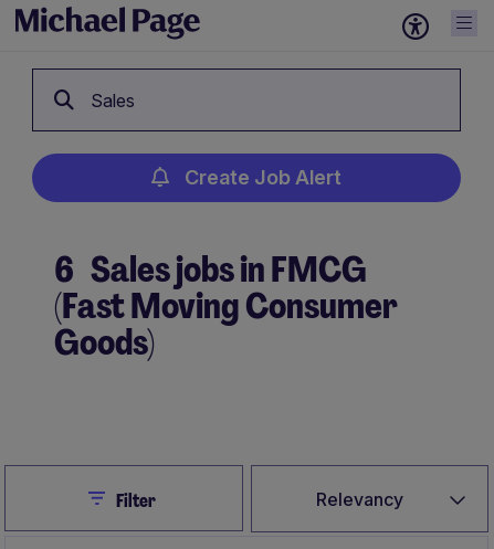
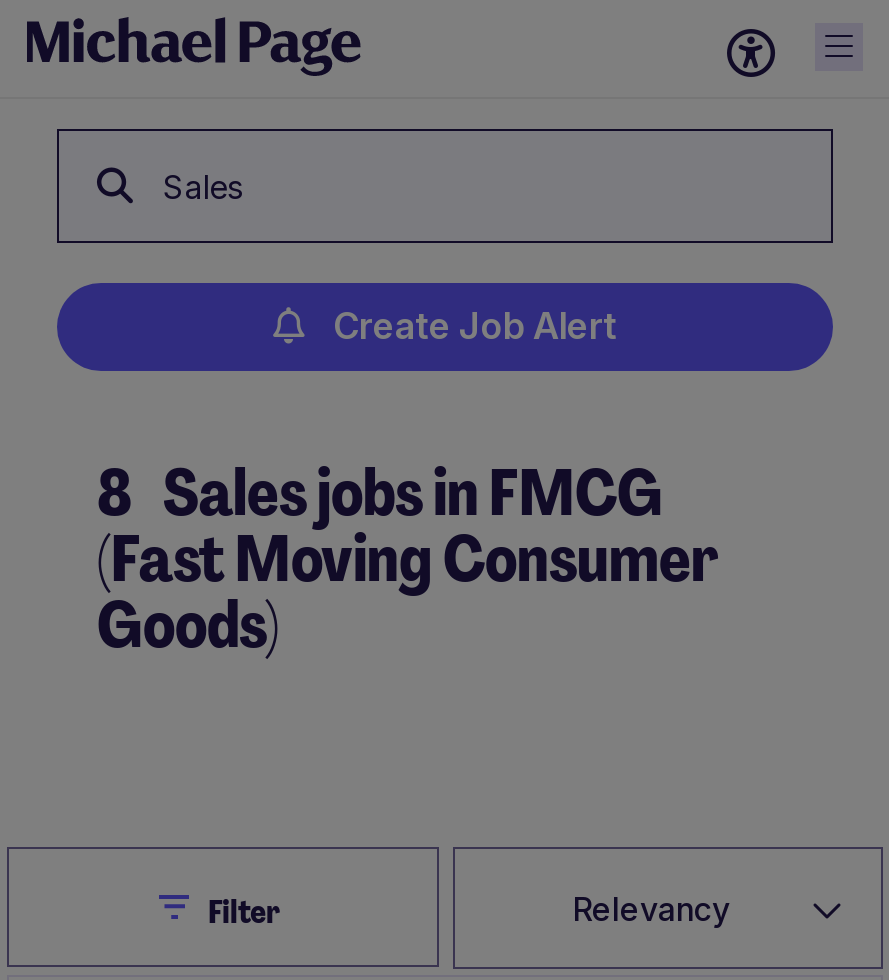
- 6 Sales jobs in FMCG
+ 8 Sales jobs in FMCG
